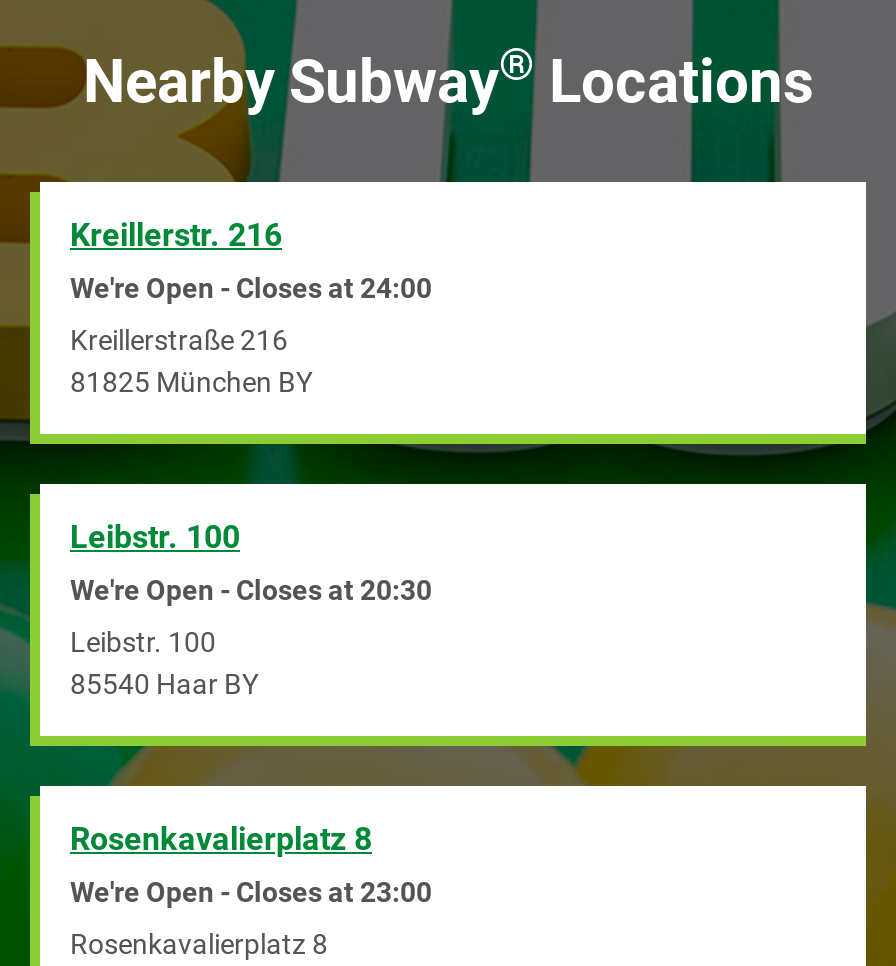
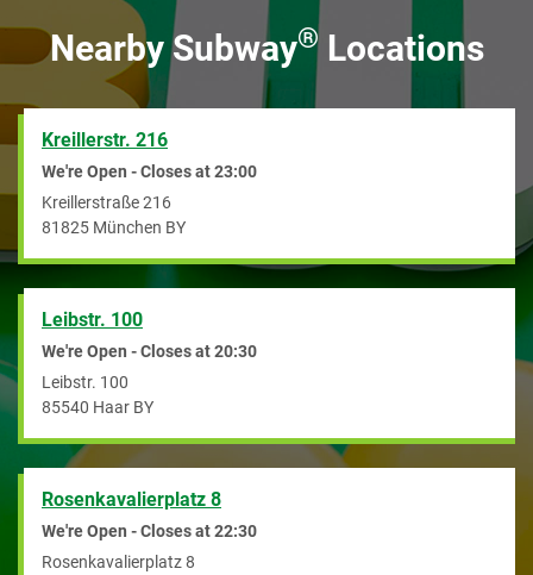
- We're Open - Closes at 24:00

+ We're Open - Closes at 22:30

moved up: We're Open - Closes at 23:00
